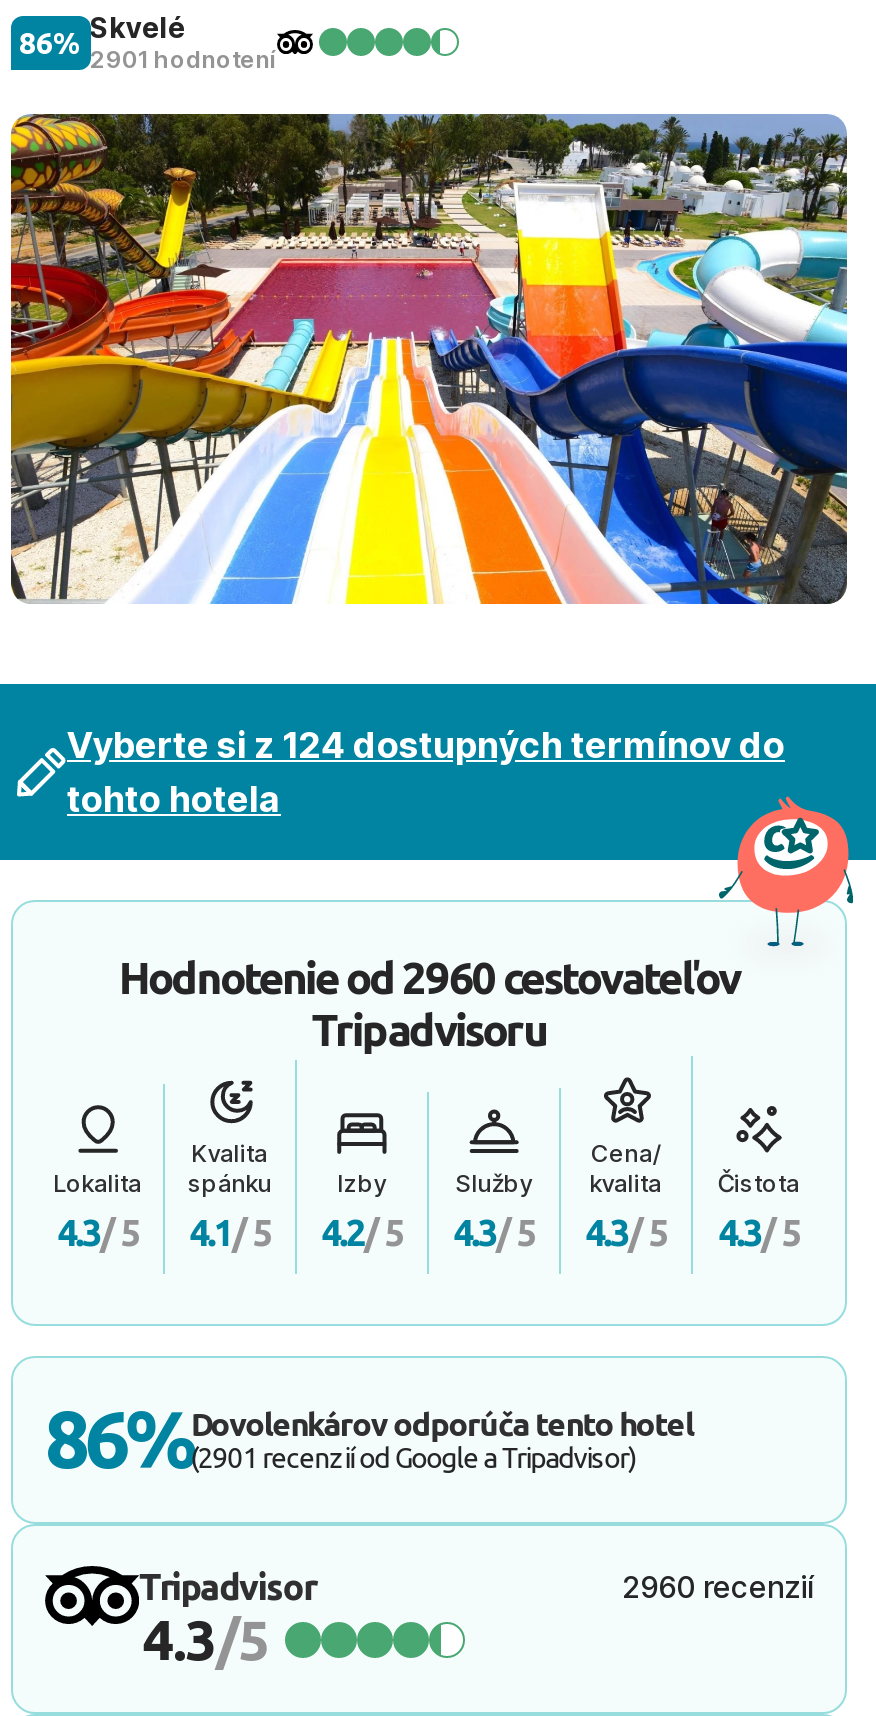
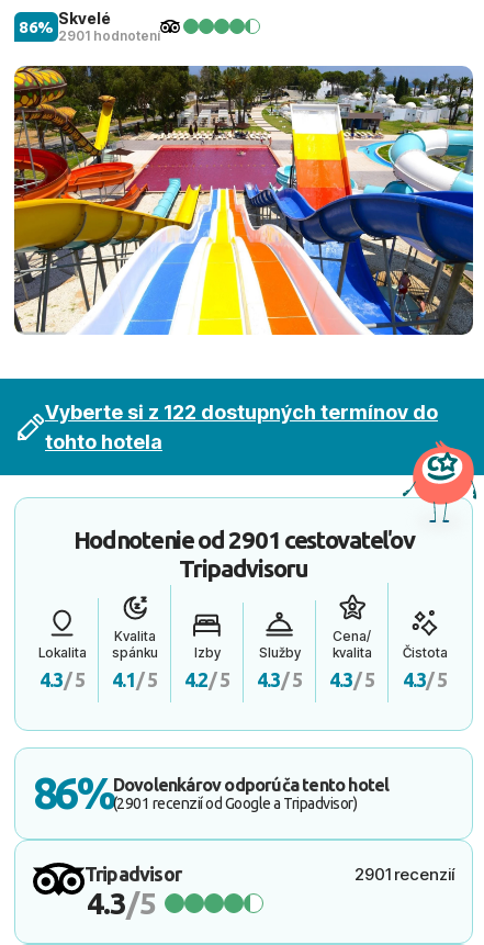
- Vyberte si z 124 dostupných termínov do
+ Vyberte si z 122 dostupných termínov do

- Hodnotenie od 2960 cestovateľov
+ Hodnotenie od 2901 cestovateľov

- 2960 recenzií
+ 2901 recenzií
